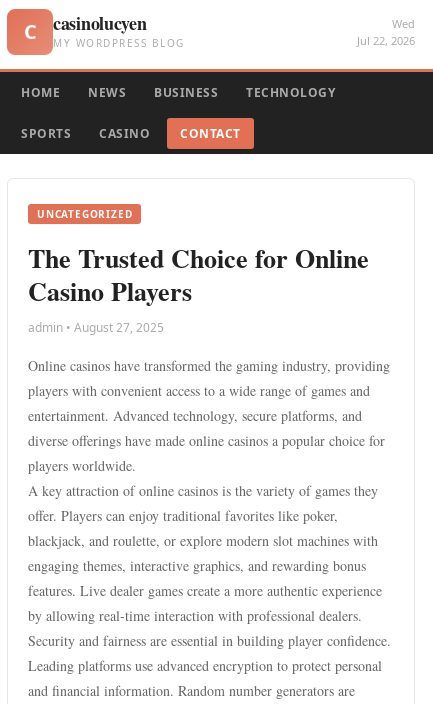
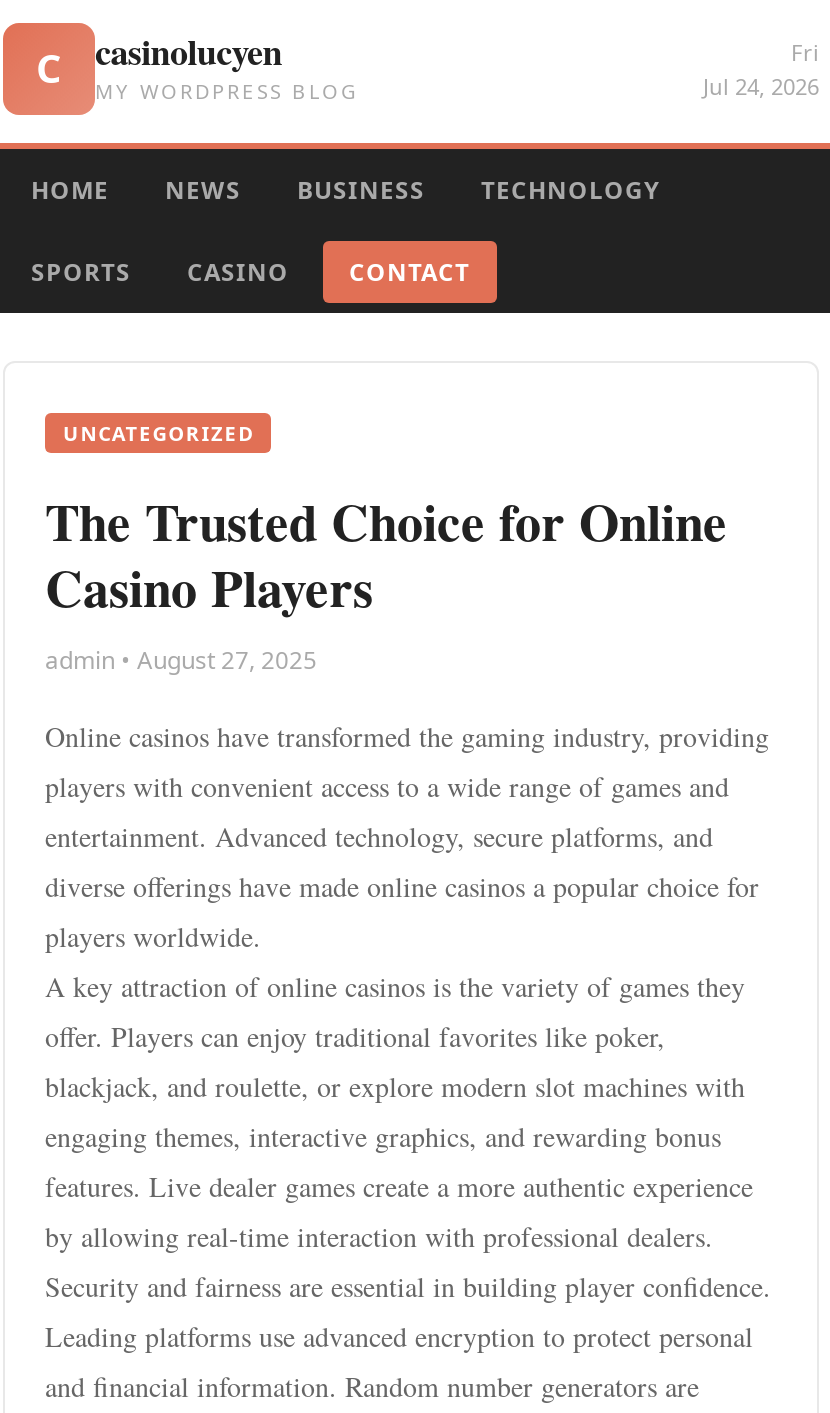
- Wed
- Jul 22, 2026
+ Fri
+ Jul 24, 2026
